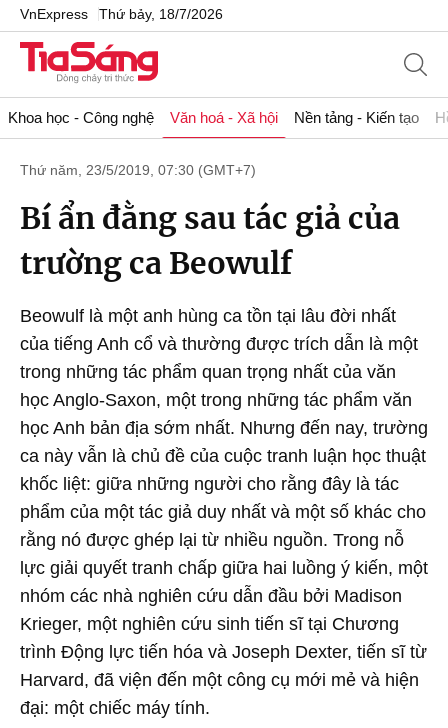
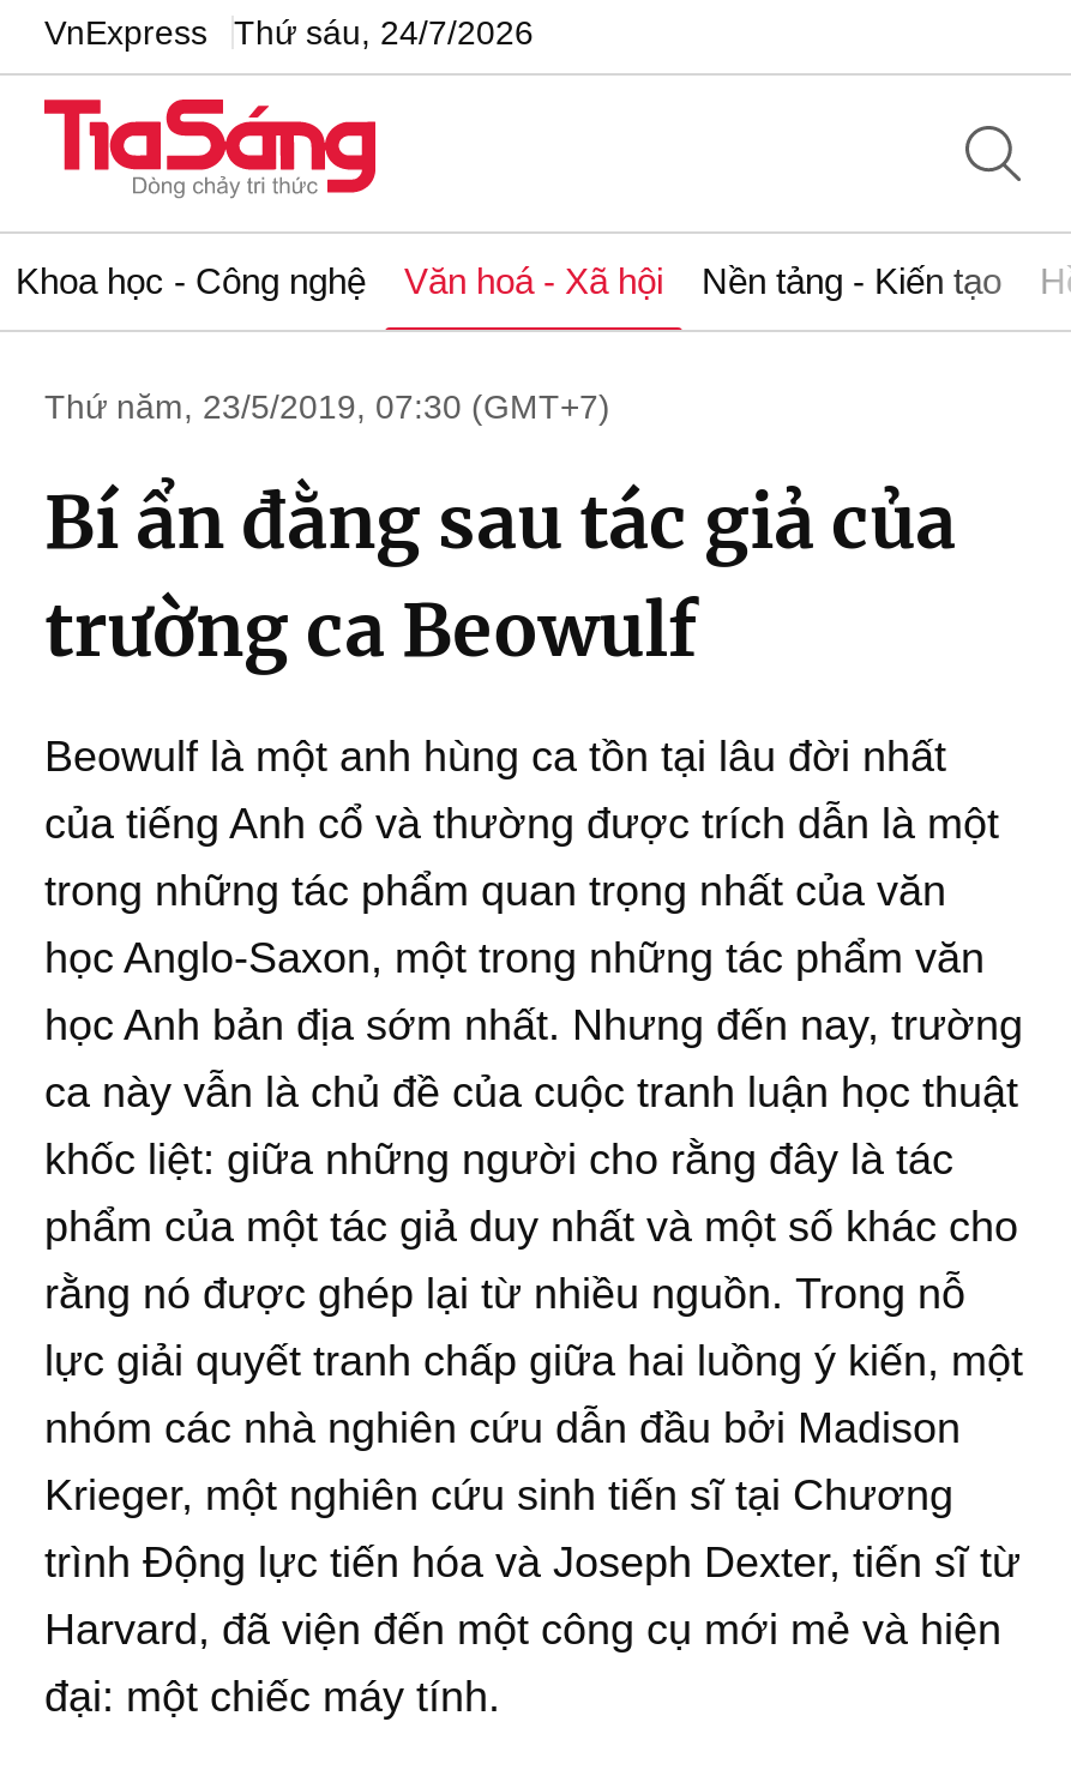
- VnExpress Thứ bảy, 18/7/2026
+ VnExpress Thứ sáu, 24/7/2026
